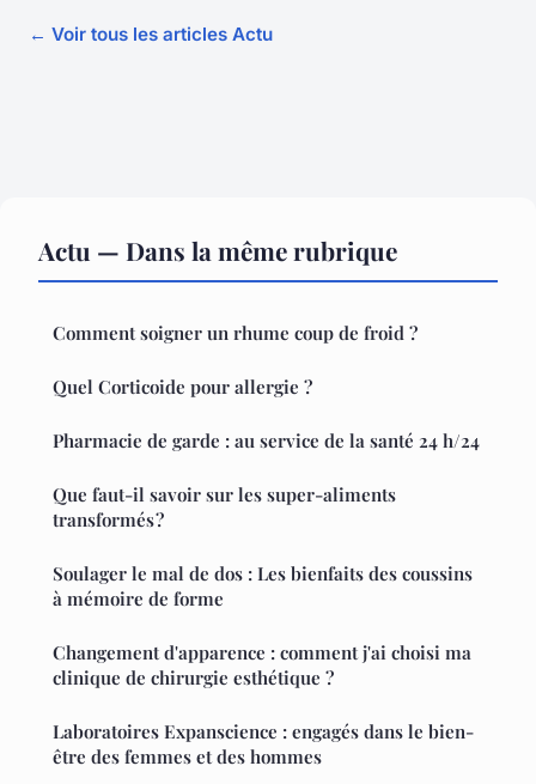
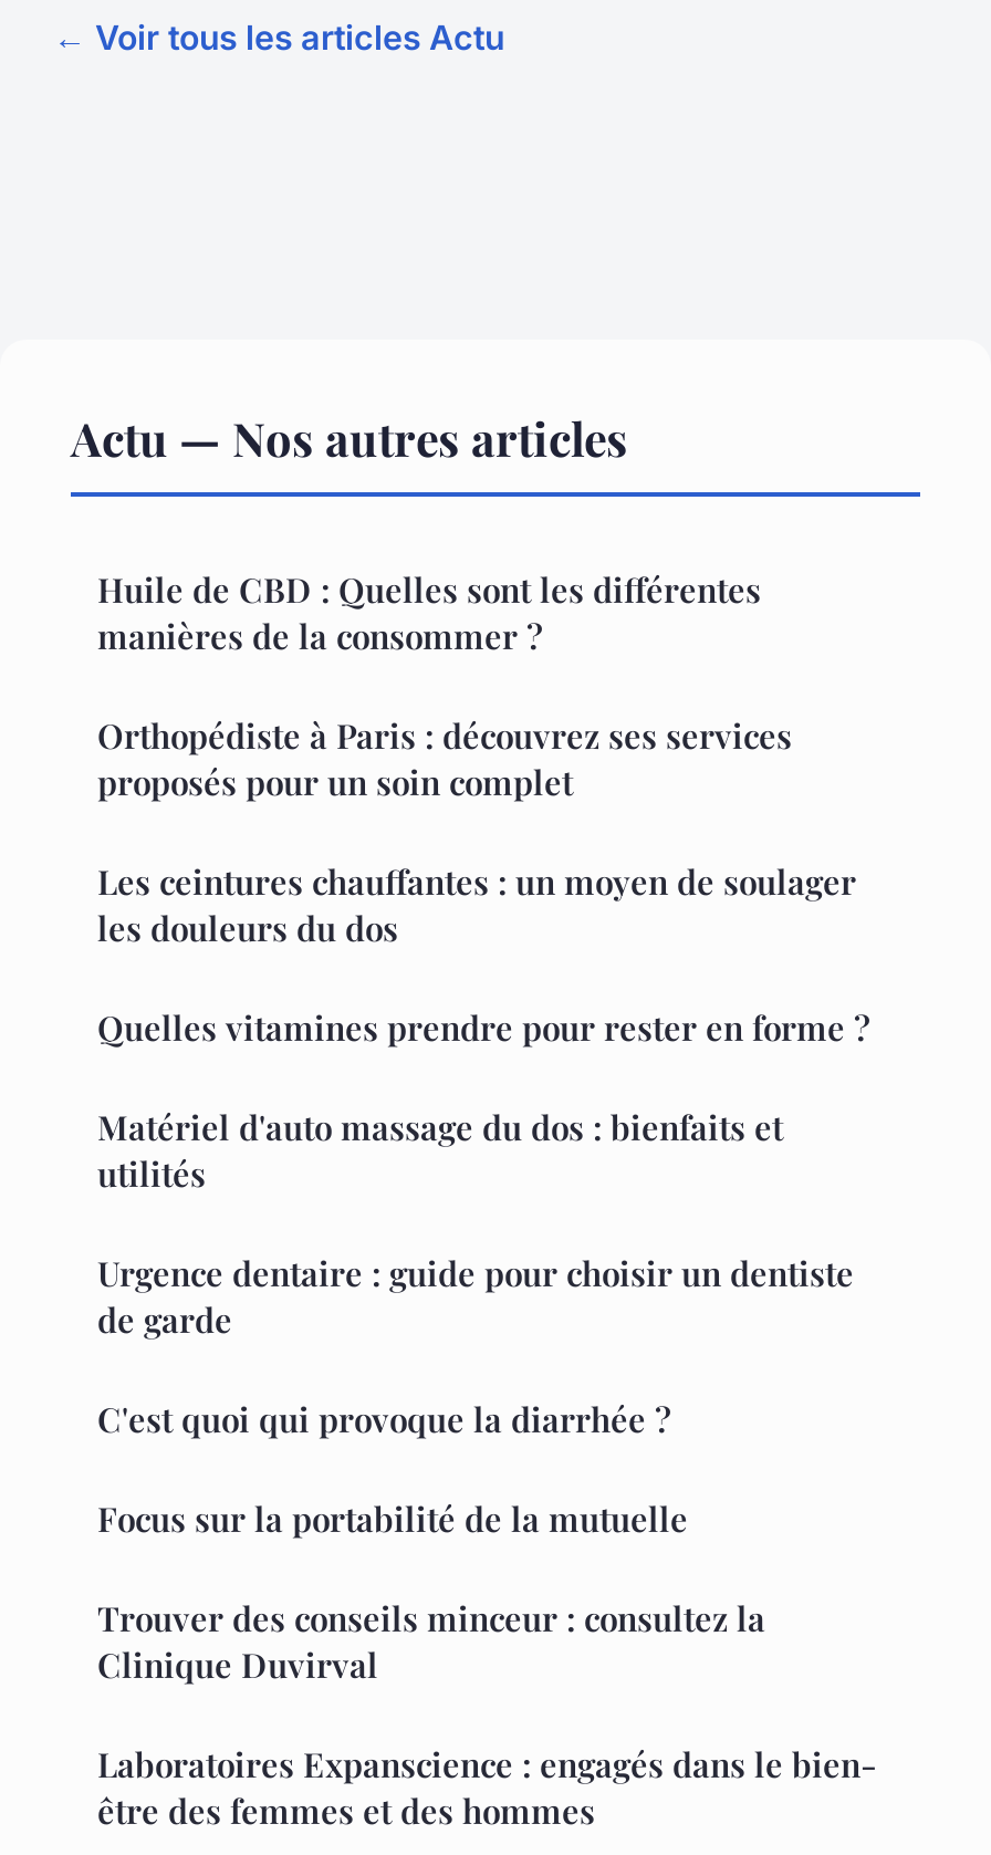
- Actu — Dans la même rubrique
- Comment soigner un rhume coup de froid ?
- Quel Corticoide pour allergie ?
- Pharmacie de garde : au service de la santé 24 h/24
- Que faut-il savoir sur les super-aliments
- transformés ?
- Soulager le mal de dos : Les bienfaits des coussins
- à mémoire de forme
- Changement d'apparence : comment j'ai choisi ma
- clinique de chirurgie esthétique ?
+ Actu — Nos autres articles
+ Huile de CBD : Quelles sont les différentes
+ manières de la consommer ?
+ Orthopédiste à Paris : découvrez ses services
+ proposés pour un soin complet
+ Les ceintures chauffantes : un moyen de soulager
+ les douleurs du dos
+ Quelles vitamines prendre pour rester en forme ?
+ Matériel d'auto massage du dos : bienfaits et
+ utilités
+ Urgence dentaire : guide pour choisir un dentiste
+ de garde
+ C'est quoi qui provoque la diarrhée ?
+ Focus sur la portabilité de la mutuelle
+ Trouver des conseils minceur : consultez la
+ Clinique Duvirval
